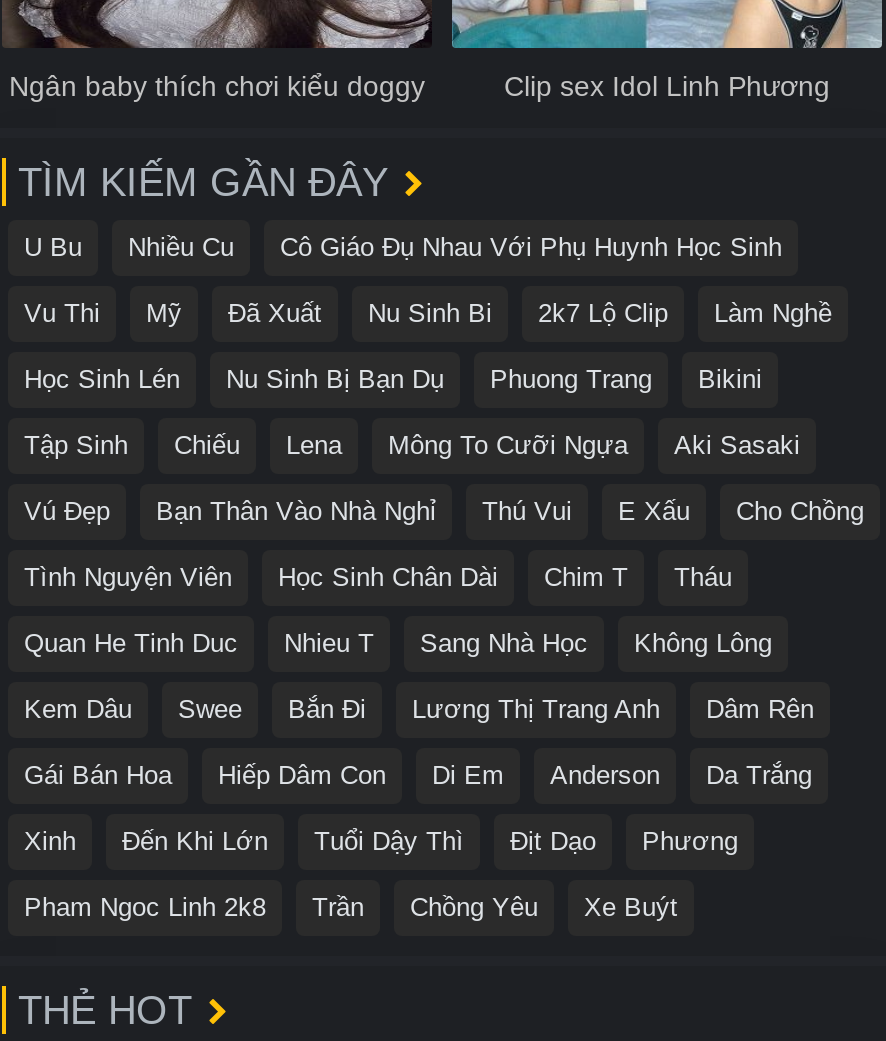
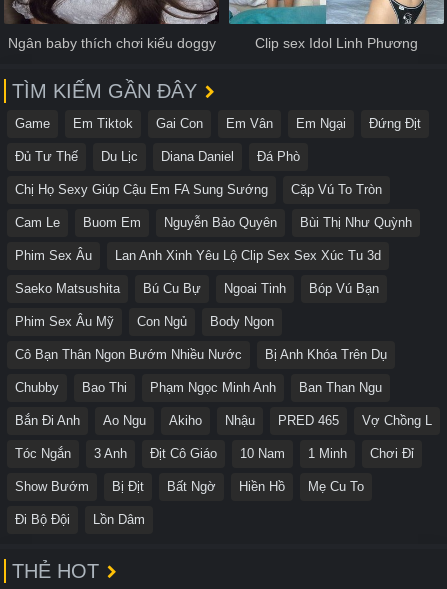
- U Bu
- Nhiều Cu
- Cô Giáo Đụ Nhau Với Phụ Huynh Học Sinh
- Vu Thi
- Mỹ
- Đã Xuất
- Nu Sinh Bi
- 2k7 Lộ Clip
- Làm Nghề
- Học Sinh Lén
- Nu Sinh Bị Bạn Dụ
- Phuong Trang
- Bikini
- Tập Sinh
- Chiếu
- Lena
- Mông To Cưỡi Ngựa
- Aki Sasaki
- Vú Đẹp
- Bạn Thân Vào Nhà Nghỉ
- Thú Vui
- E Xấu
- Cho Chồng
- Tình Nguyện Viên
- Học Sinh Chân Dài
- Chim T
- Tháu
- Quan He Tinh Duc
- Nhieu T
- Sang Nhà Học
- Không Lông
- Kem Dâu
- Swee
- Bắn Đi
- Lương Thị Trang Anh
- Dâm Rên
- Gái Bán Hoa
- Hiếp Dâm Con
- Di Em
- Anderson
- Da Trắng
- Xinh
- Đến Khi Lớn
- Tuổi Dậy Thì
- Địt Dạo
- Phương
- Pham Ngoc Linh 2k8
- Trần
- Chồng Yêu
- Xe Buýt
+ Game
+ Em Tiktok
+ Gai Con
+ Em Vân
+ Em Ngại
+ Đứng Địt
+ Đủ Tư Thế
+ Du Lịc
+ Diana Daniel
+ Đá Phò
+ Chị Họ Sexy Giúp Cậu Em FA Sung Sướng
+ Cặp Vú To Tròn
+ Cam Le
+ Buom Em
+ Nguyễn Bảo Quyên
+ Bùi Thị Như Quỳnh
+ Phim Sex Âu
+ Lan Anh Xinh Yêu Lộ Clip Sex Sex Xúc Tu 3d
+ Saeko Matsushita
+ Bú Cu Bự
+ Ngoai Tinh
+ Bóp Vú Bạn
+ Phim Sex Âu Mỹ
+ Con Ngủ
+ Body Ngon
+ Cô Bạn Thân Ngon Bướm Nhiều Nước
+ Bị Anh Khóa Trên Dụ
+ Chubby
+ Bao Thi
+ Phạm Ngọc Minh Anh
+ Ban Than Ngu
+ Bắn Đi Anh
+ Ao Ngu
+ Akiho
+ Nhậu
+ PRED 465
+ Vợ Chồng L
+ Tóc Ngắn
+ 3 Anh
+ Địt Cô Giáo
+ 10 Nam
+ 1 Minh
+ Chơi Đỉ
+ Show Bướm
+ Bị Địt
+ Bất Ngờ
+ Hiền Hồ
+ Mẹ Cu To
+ Đi Bộ Đội
+ Lồn Dâm
